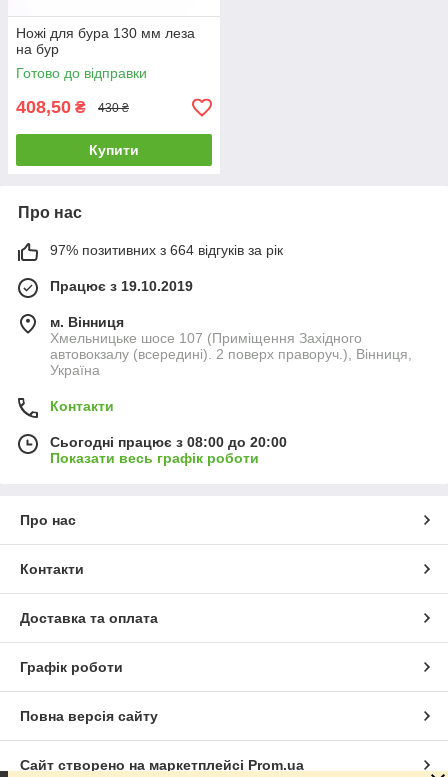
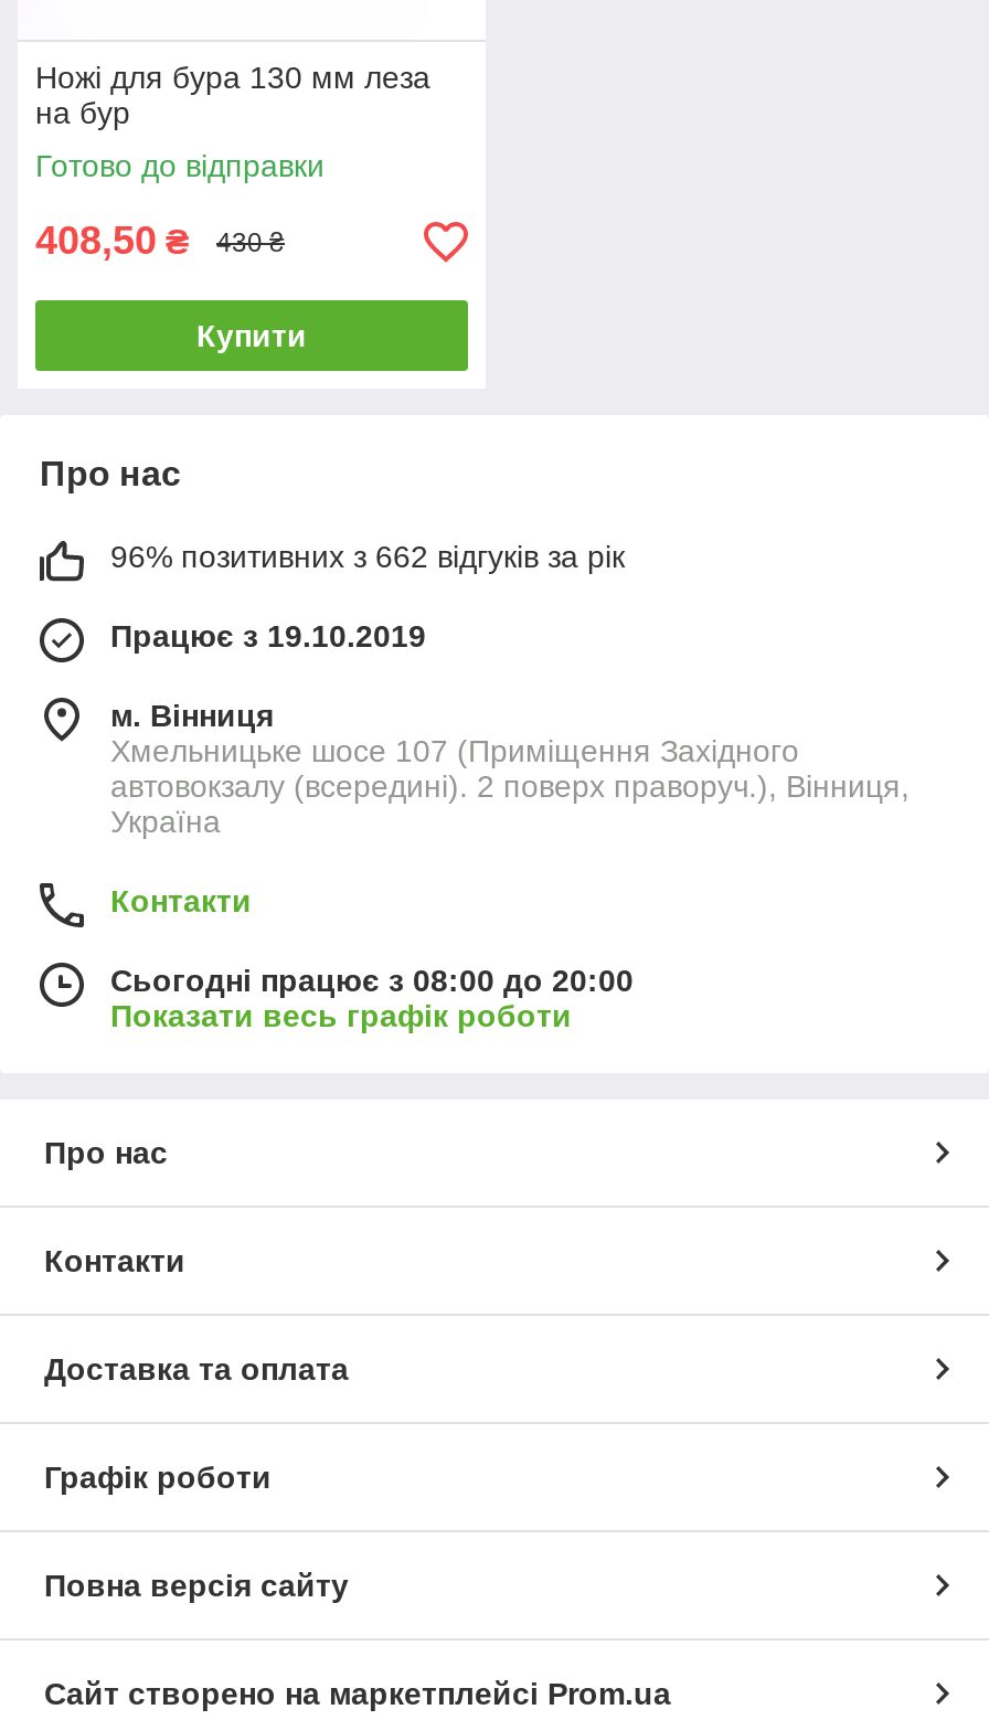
- 97% позитивних з 664 відгуків за рік
+ 96% позитивних з 662 відгуків за рік
